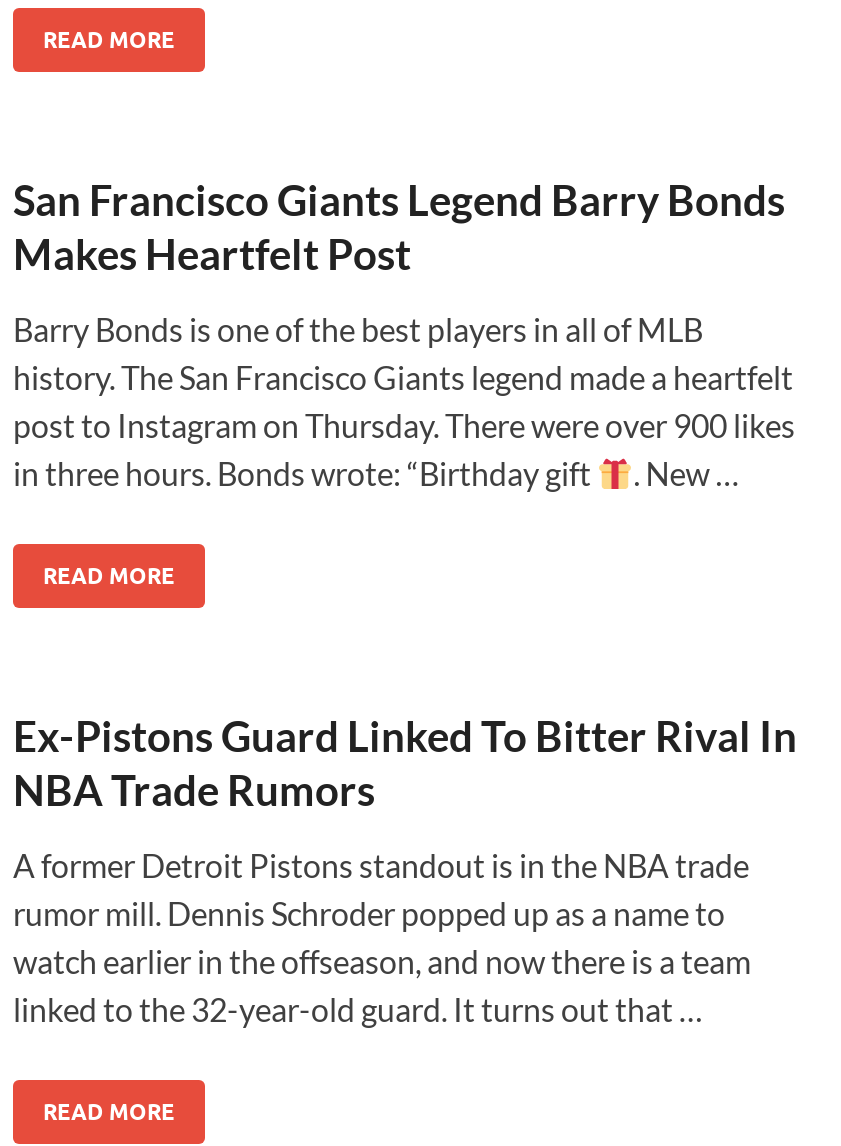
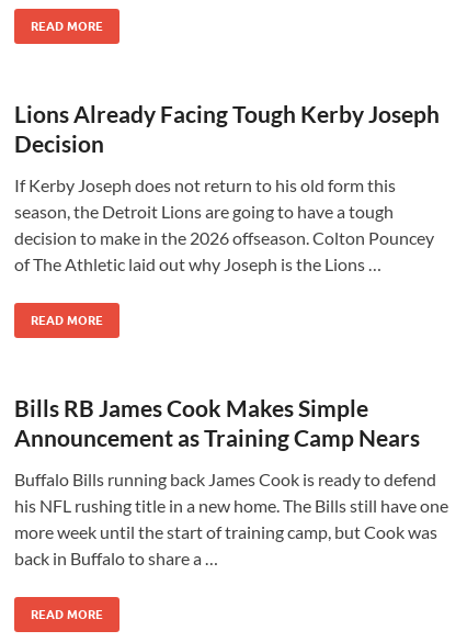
- San Francisco Giants Legend Barry Bonds
- Makes Heartfelt Post
+ Lions Already Facing Tough Kerby Joseph
+ Decision

- Barry Bonds is one of the best players in all of MLB
- history. The San Francisco Giants legend made a heartfelt
- post to Instagram on Thursday. There were over 900 likes
- in three hours. Bonds wrote: “Birthday gift
- . New …
+ If Kerby Joseph does not return to his old form this
+ season, the Detroit Lions are going to have a tough
+ decision to make in the 2026 offseason. Colton Pouncey
+ of The Athletic laid out why Joseph is the Lions …

- Ex-Pistons Guard Linked To Bitter Rival In
- NBA Trade Rumors
+ Bills RB James Cook Makes Simple
+ Announcement as Training Camp Nears

- A former Detroit Pistons standout is in the NBA trade
- rumor mill. Dennis Schroder popped up as a name to
- watch earlier in the offseason, and now there is a team
- linked to the 32-year-old guard. It turns out that …
+ Buffalo Bills running back James Cook is ready to defend
+ his NFL rushing title in a new home. The Bills still have one
+ more week until the start of training camp, but Cook was
+ back in Buffalo to share a …
